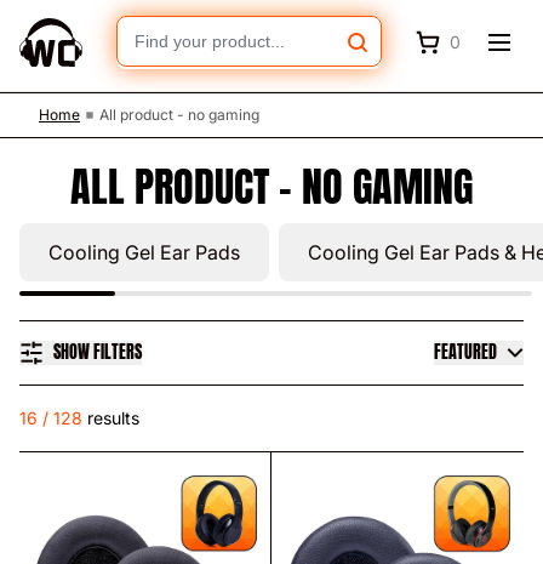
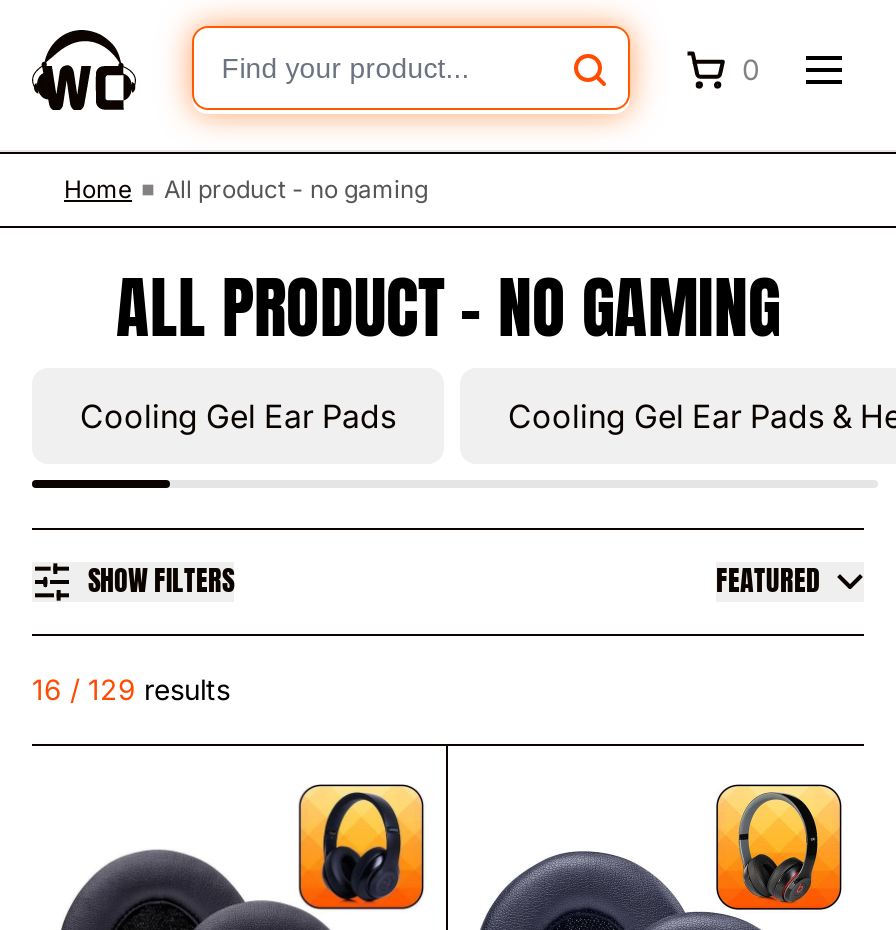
- 16 / 128 results
+ 16 / 129 results
